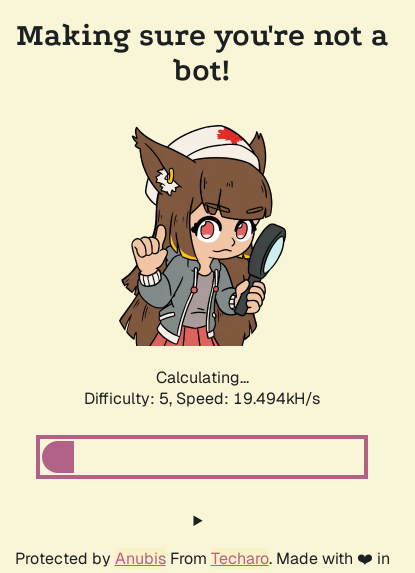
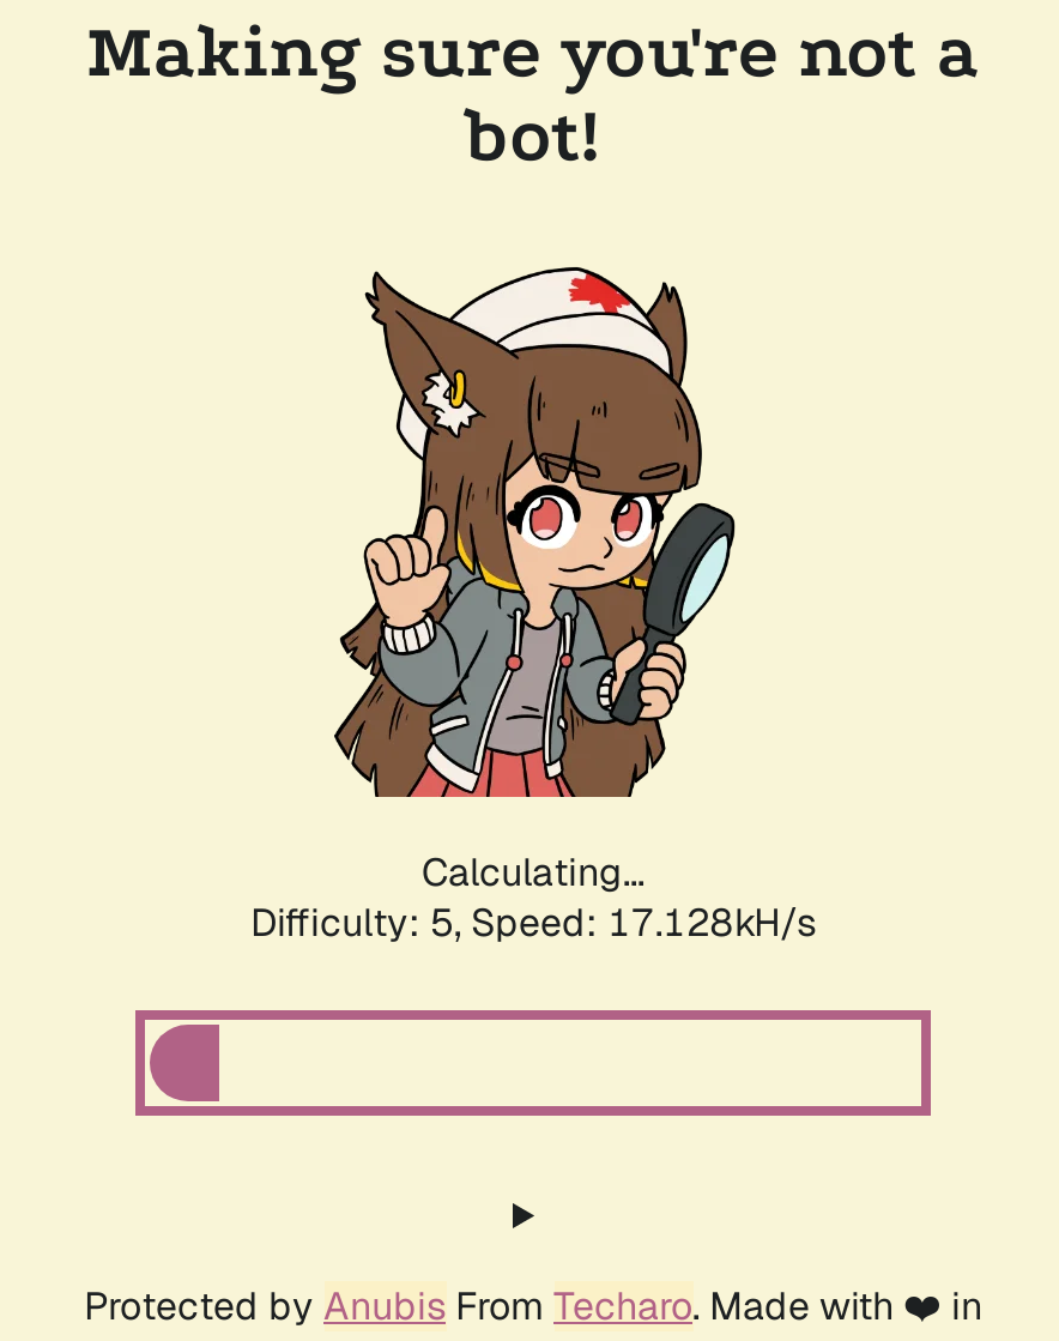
- Difficulty: 5, Speed: 19.494kH/s
+ Difficulty: 5, Speed: 17.128kH/s
